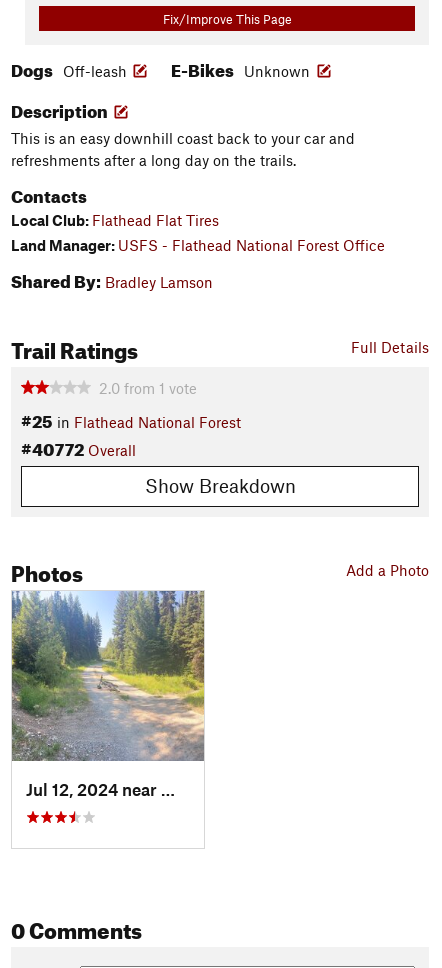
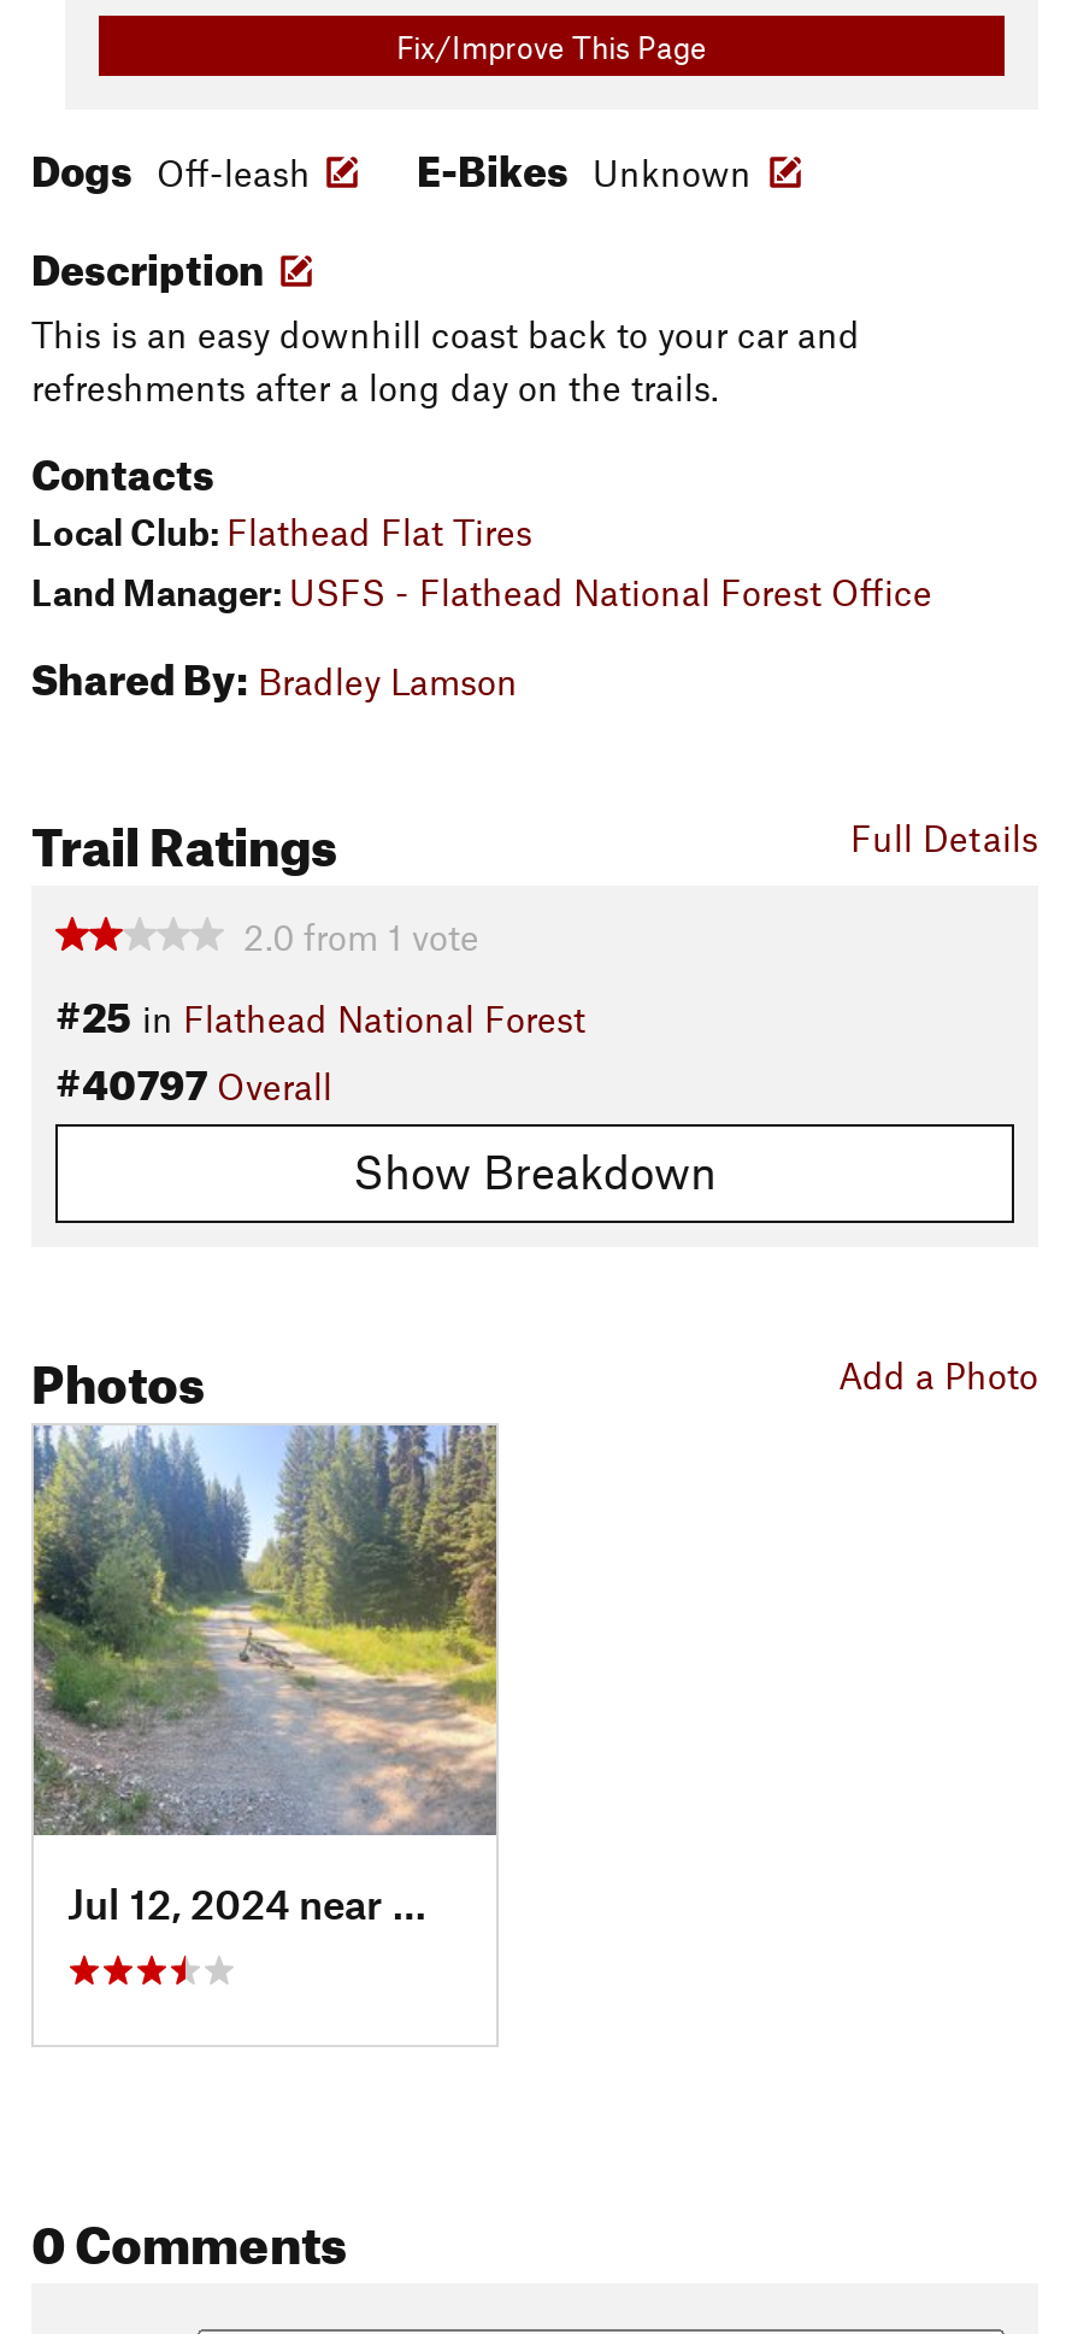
- #40772 Overall
+ #40797 Overall
